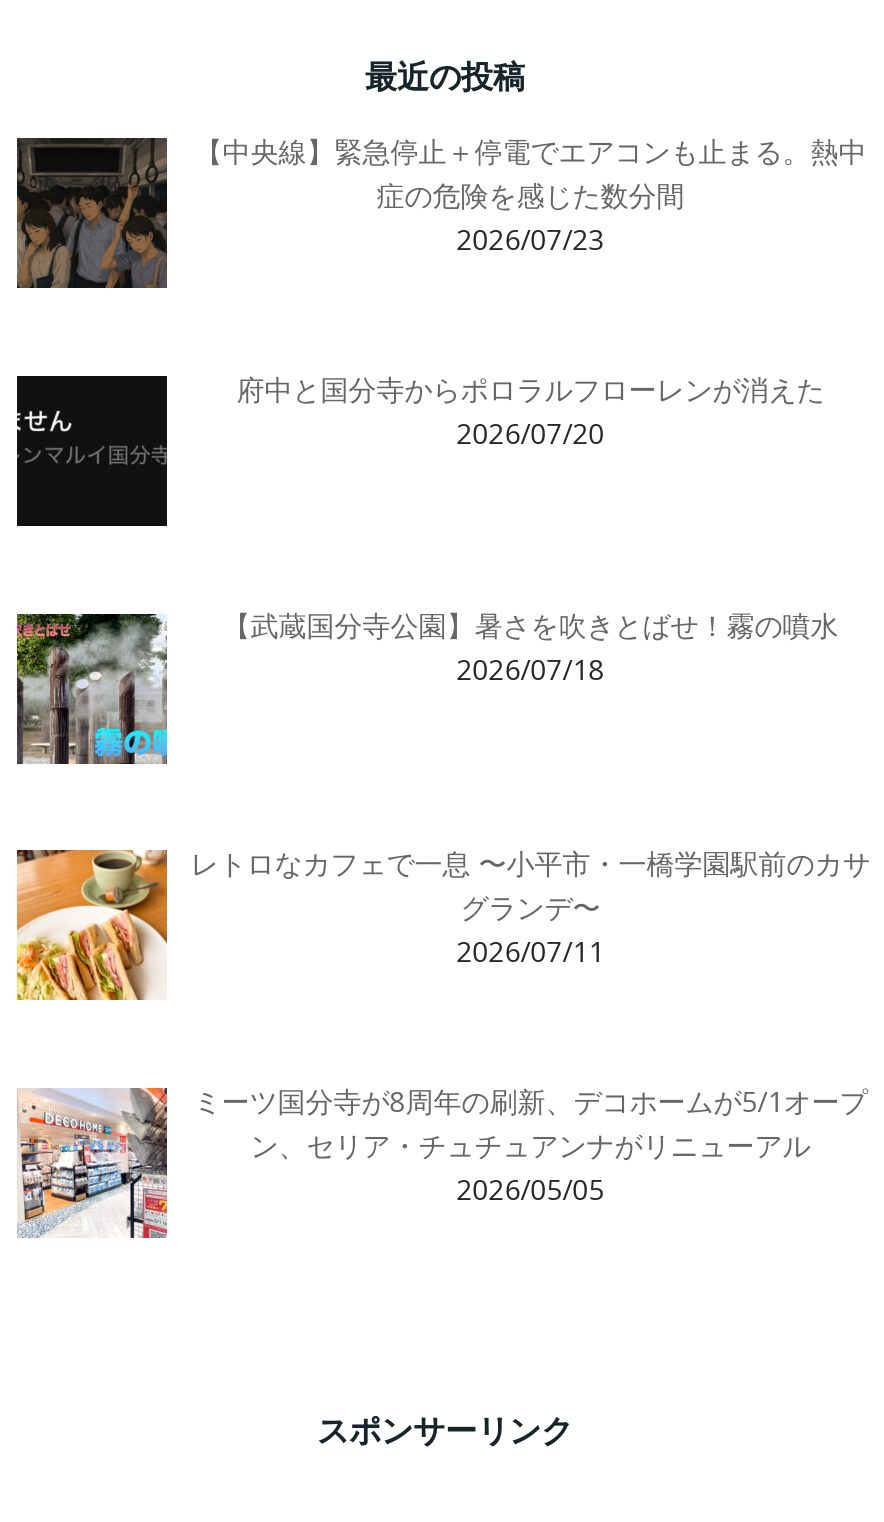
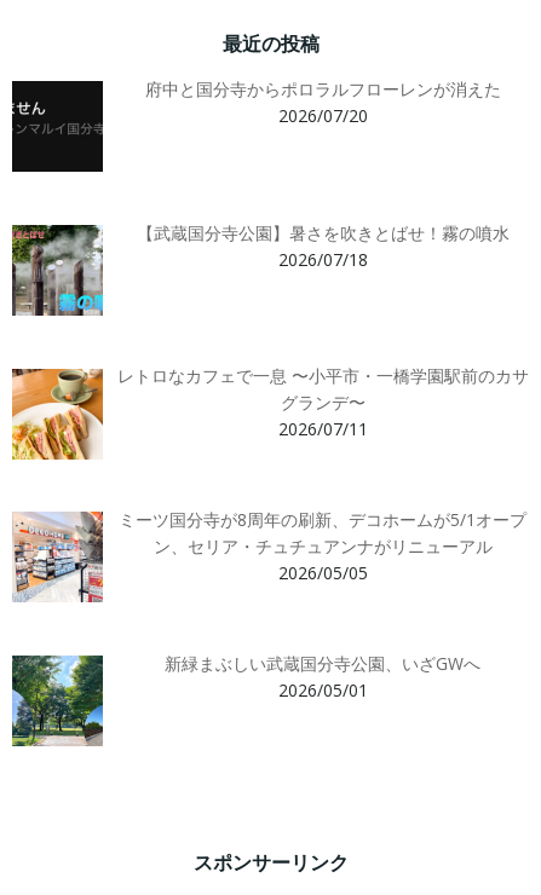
- [image]
- 【中央線】緊急停止＋停電でエアコンも止まる。熱中
- 症の危険を感じた数分間
- 2026/07/23

moved up: [image] | 府中と国分寺からポロラルフローレンが消えた | 2026/07/20 | ... | ン、セリア・チュチュアンナがリニューアル | 2026/05/05

+ [image]

+ 新緑まぶしい武蔵国分寺公園、いざGWへ
+ 2026/05/01
